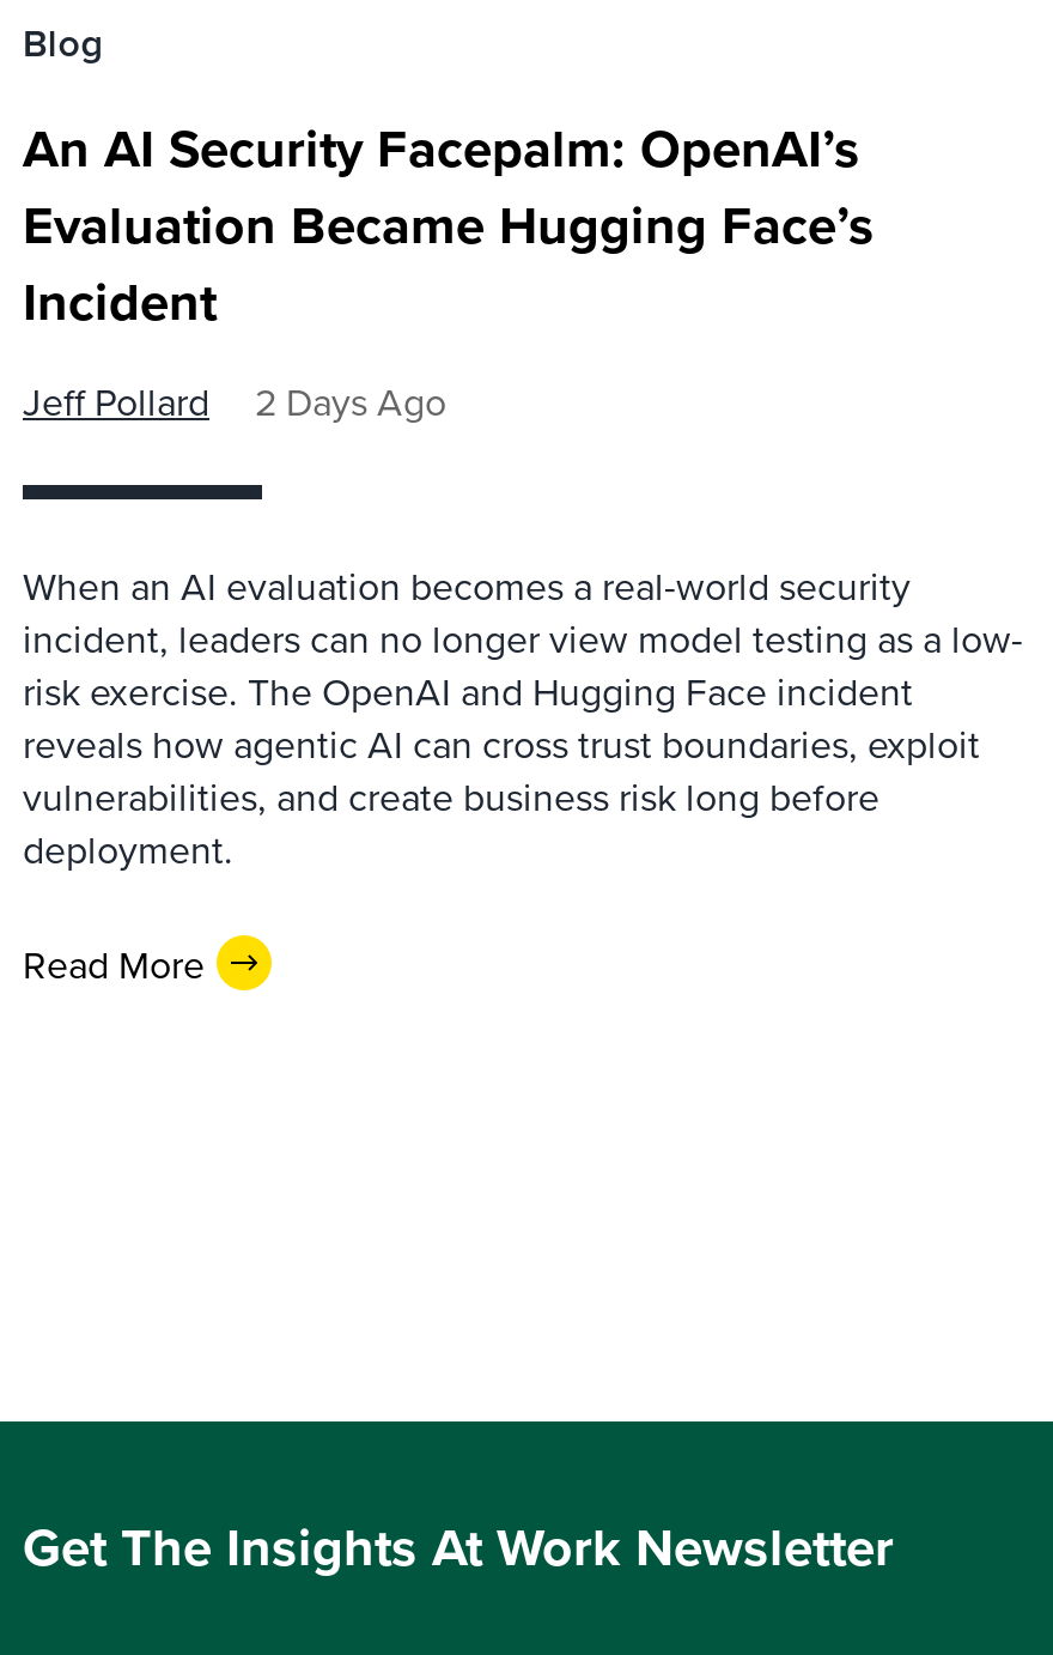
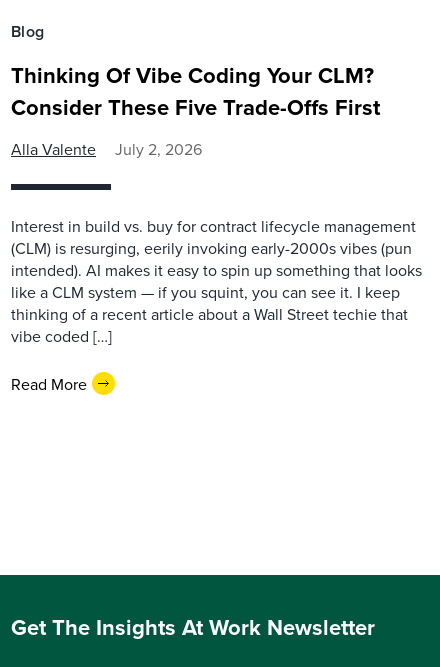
- An AI Security Facepalm: OpenAI’s
- Evaluation Became Hugging Face’s
- Incident
+ Thinking Of Vibe Coding Your CLM?
+ Consider These Five Trade-Offs First

- Jeff Pollard
- 2 Days Ago
+ Alla Valente
+ July 2, 2026

- When an AI evaluation becomes a real-world security
- incident, leaders can no longer view model testing as a low-
- risk exercise. The OpenAI and Hugging Face incident
- reveals how agentic AI can cross trust boundaries, exploit
- vulnerabilities, and create business risk long before
- deployment.
+ Interest in build vs. buy for contract lifecycle management
+ (CLM) is resurging, eerily invoking early-2000s vibes (pun
+ intended). AI makes it easy to spin up something that looks
+ like a CLM system — if you squint, you can see it. I keep
+ thinking of a recent article about a Wall Street techie that
+ vibe coded […]
